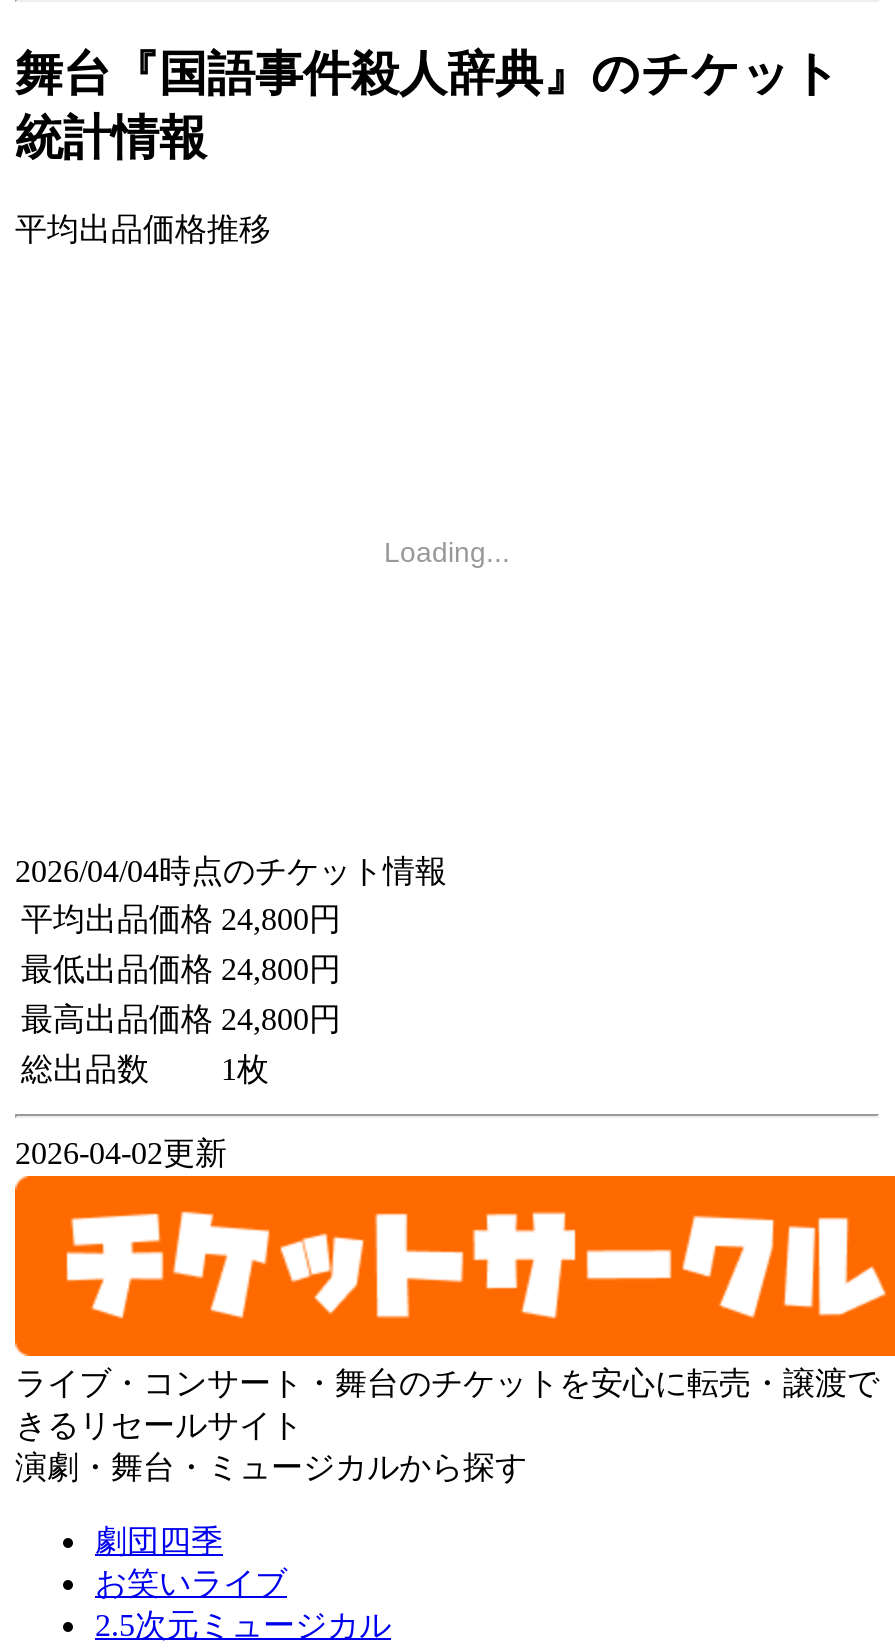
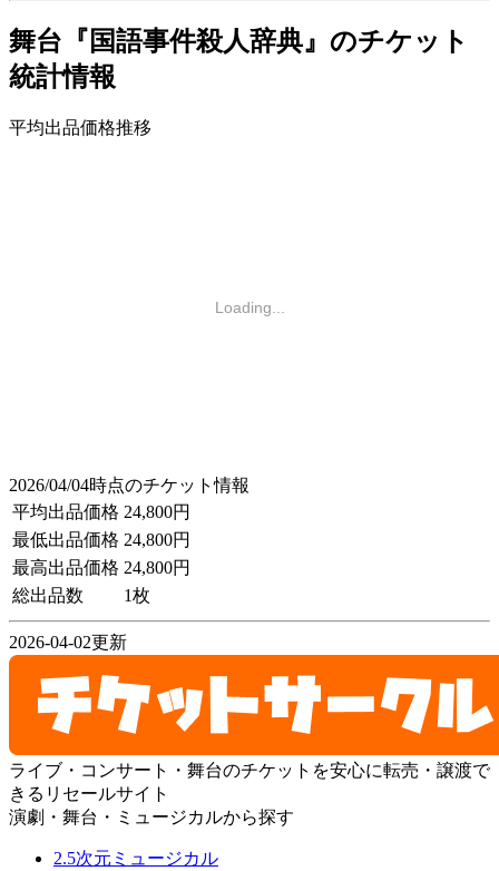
- 劇団四季
- お笑いライブ
